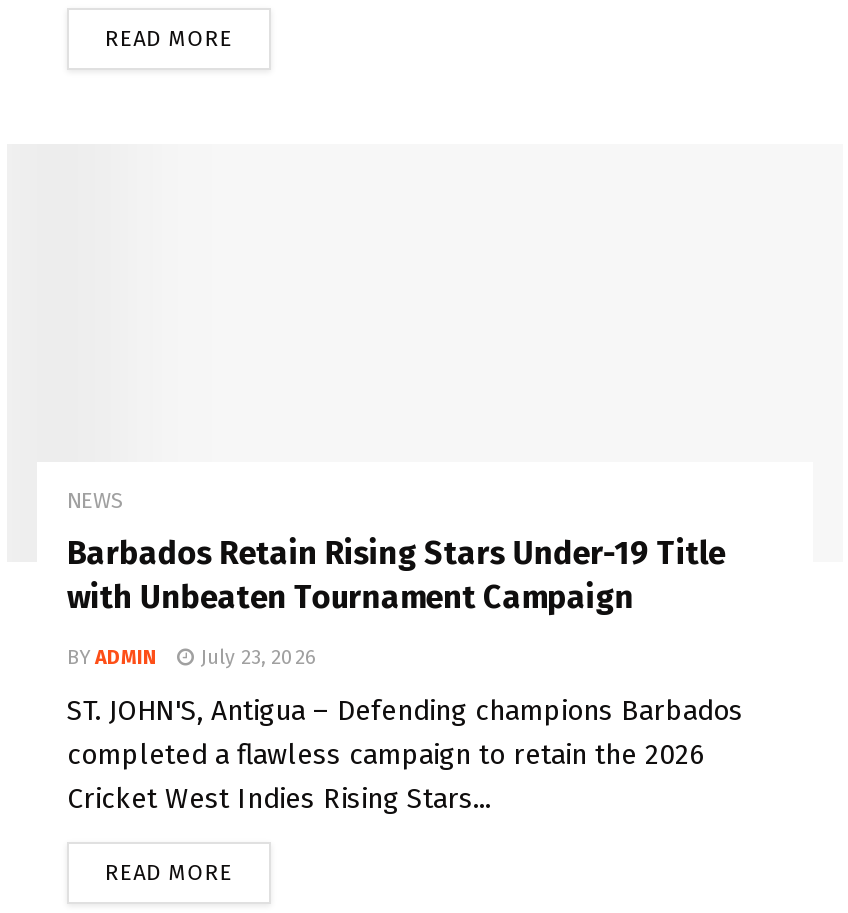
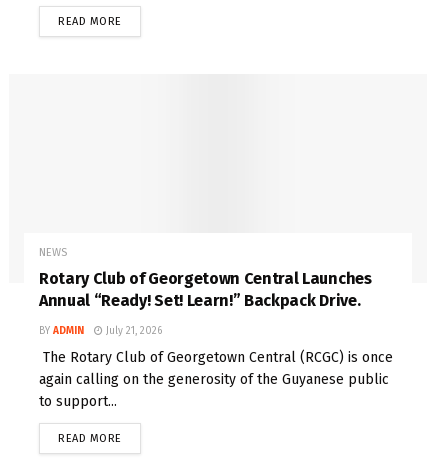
- Barbados Retain Rising Stars Under-19 Title
- with Unbeaten Tournament Campaign
+ Rotary Club of Georgetown Central Launches
+ Annual “Ready! Set! Learn!” Backpack Drive.

- BY ADMIN July 23, 2026
+ BY ADMIN July 21, 2026

- ST. JOHN'S, Antigua – Defending champions Barbados
- completed a flawless campaign to retain the 2026
- Cricket West Indies Rising Stars...
+ The Rotary Club of Georgetown Central (RCGC) is once
+ again calling on the generosity of the Guyanese public
+ to support...
